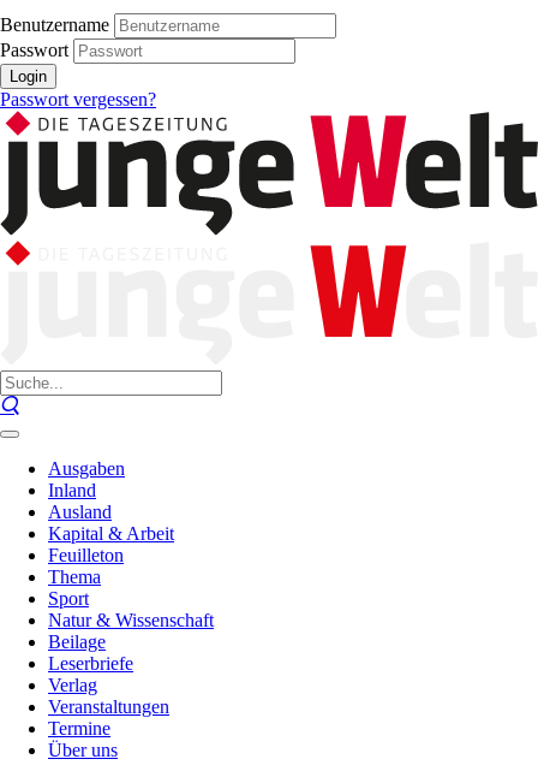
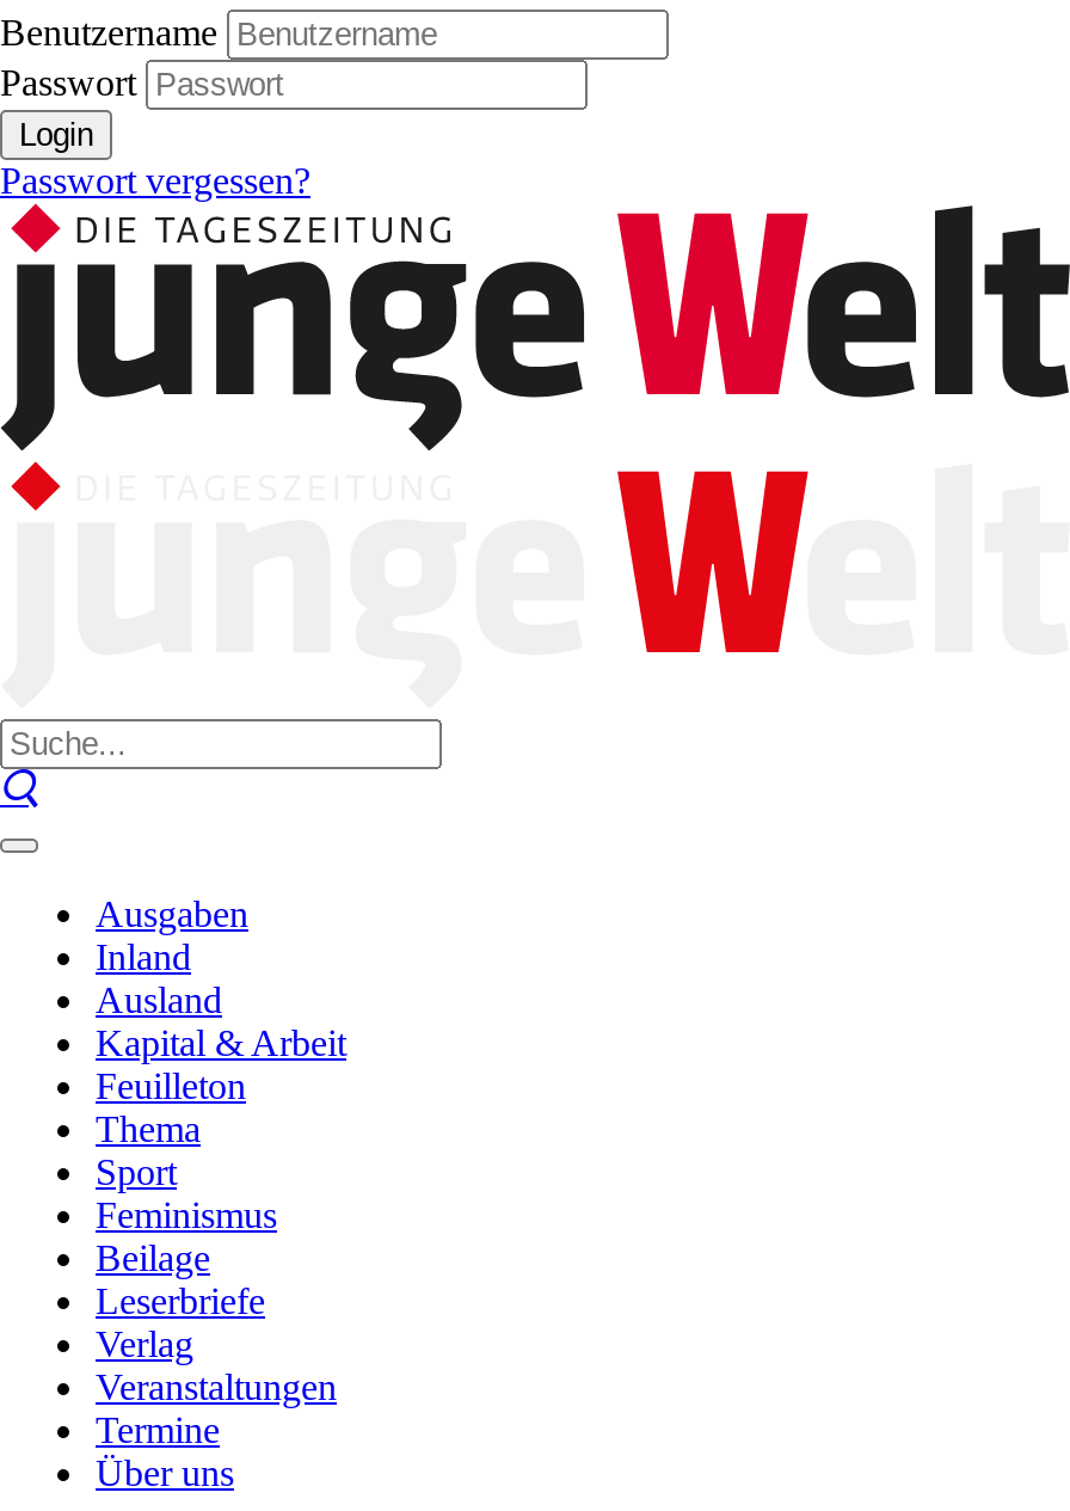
- Natur & Wissenschaft
+ Feminismus
